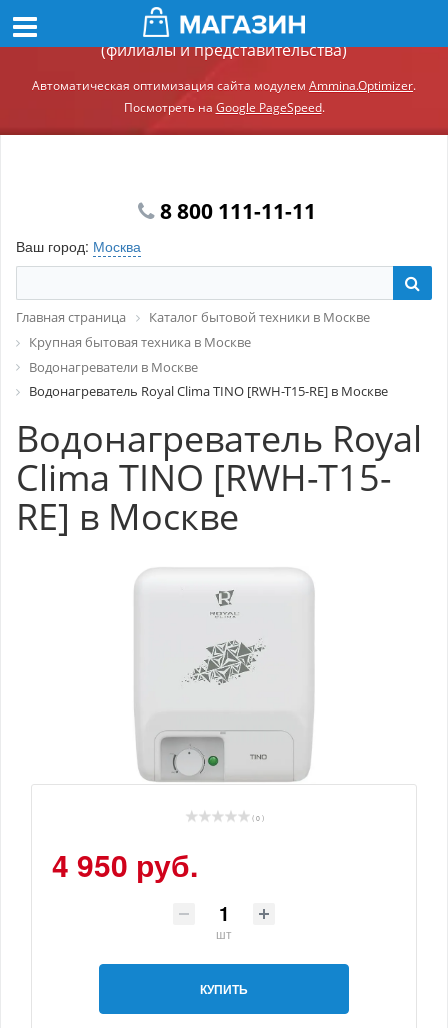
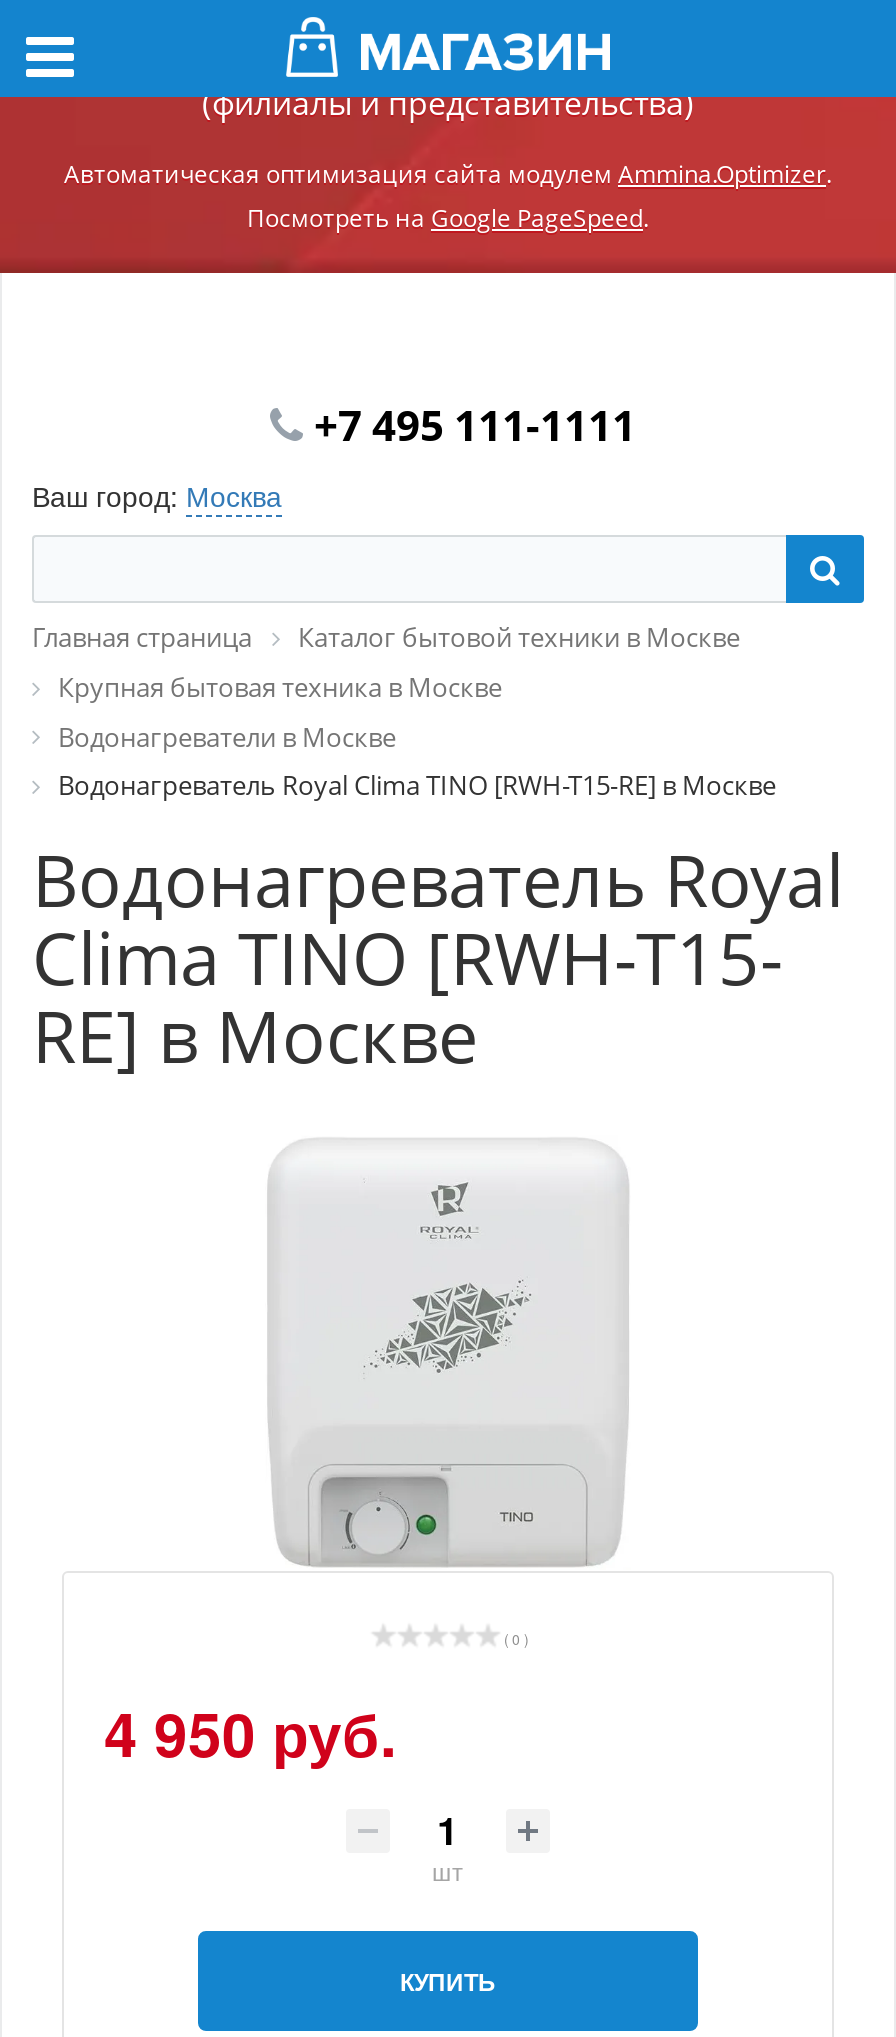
- 8 800 111-11-11
+ +7 495 111-1111
